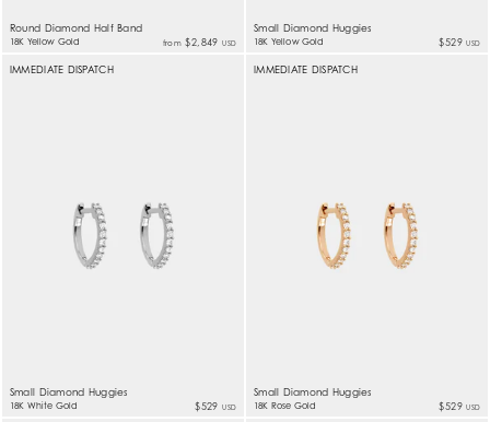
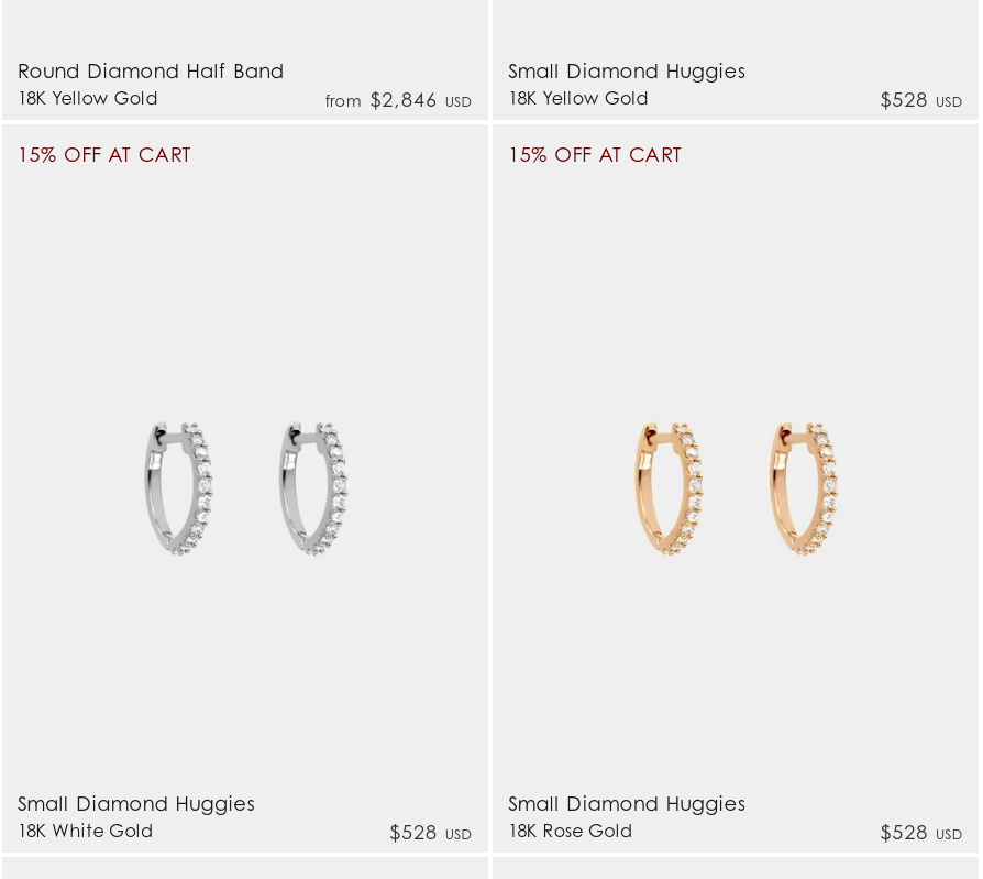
- from $2,849 USD 18K Yellow Gold
+ from $2,846 USD 18K Yellow Gold

- $529 USD
+ $528 USD

- IMMEDIATE DISPATCH
+ 15% OFF AT CART

- IMMEDIATE DISPATCH
+ 15% OFF AT CART

- $529 USD 18K Rose Gold
+ $528 USD 18K Rose Gold

- $529 USD
+ $528 USD
